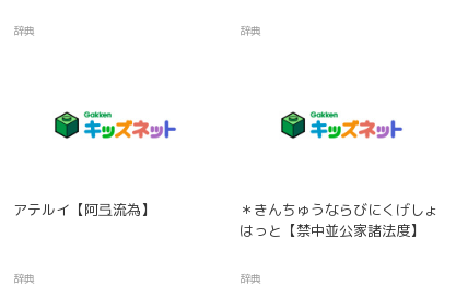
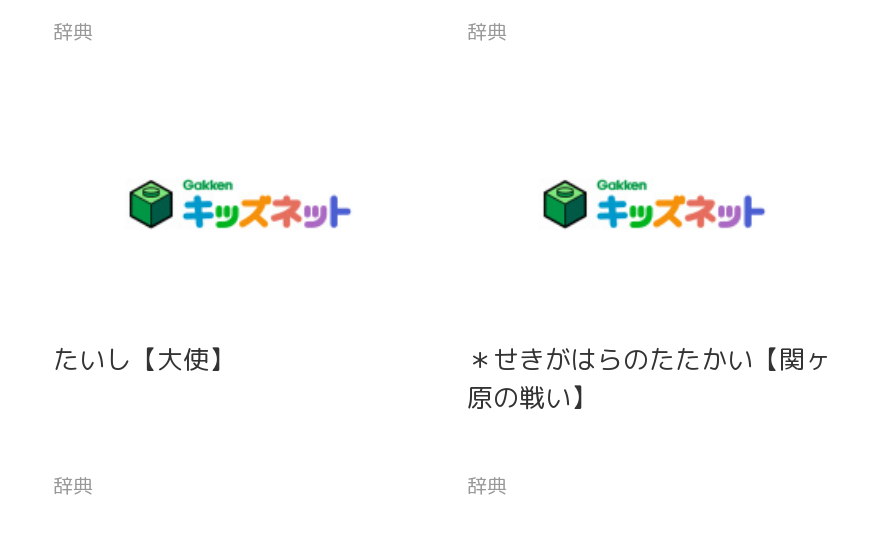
- アテルイ【阿弖流為】
+ たいし【大使】

- ＊きんちゅうならびにくげしょ
- はっと【禁中並公家諸法度】
+ ＊せきがはらのたたかい【関ヶ
+ 原の戦い】
